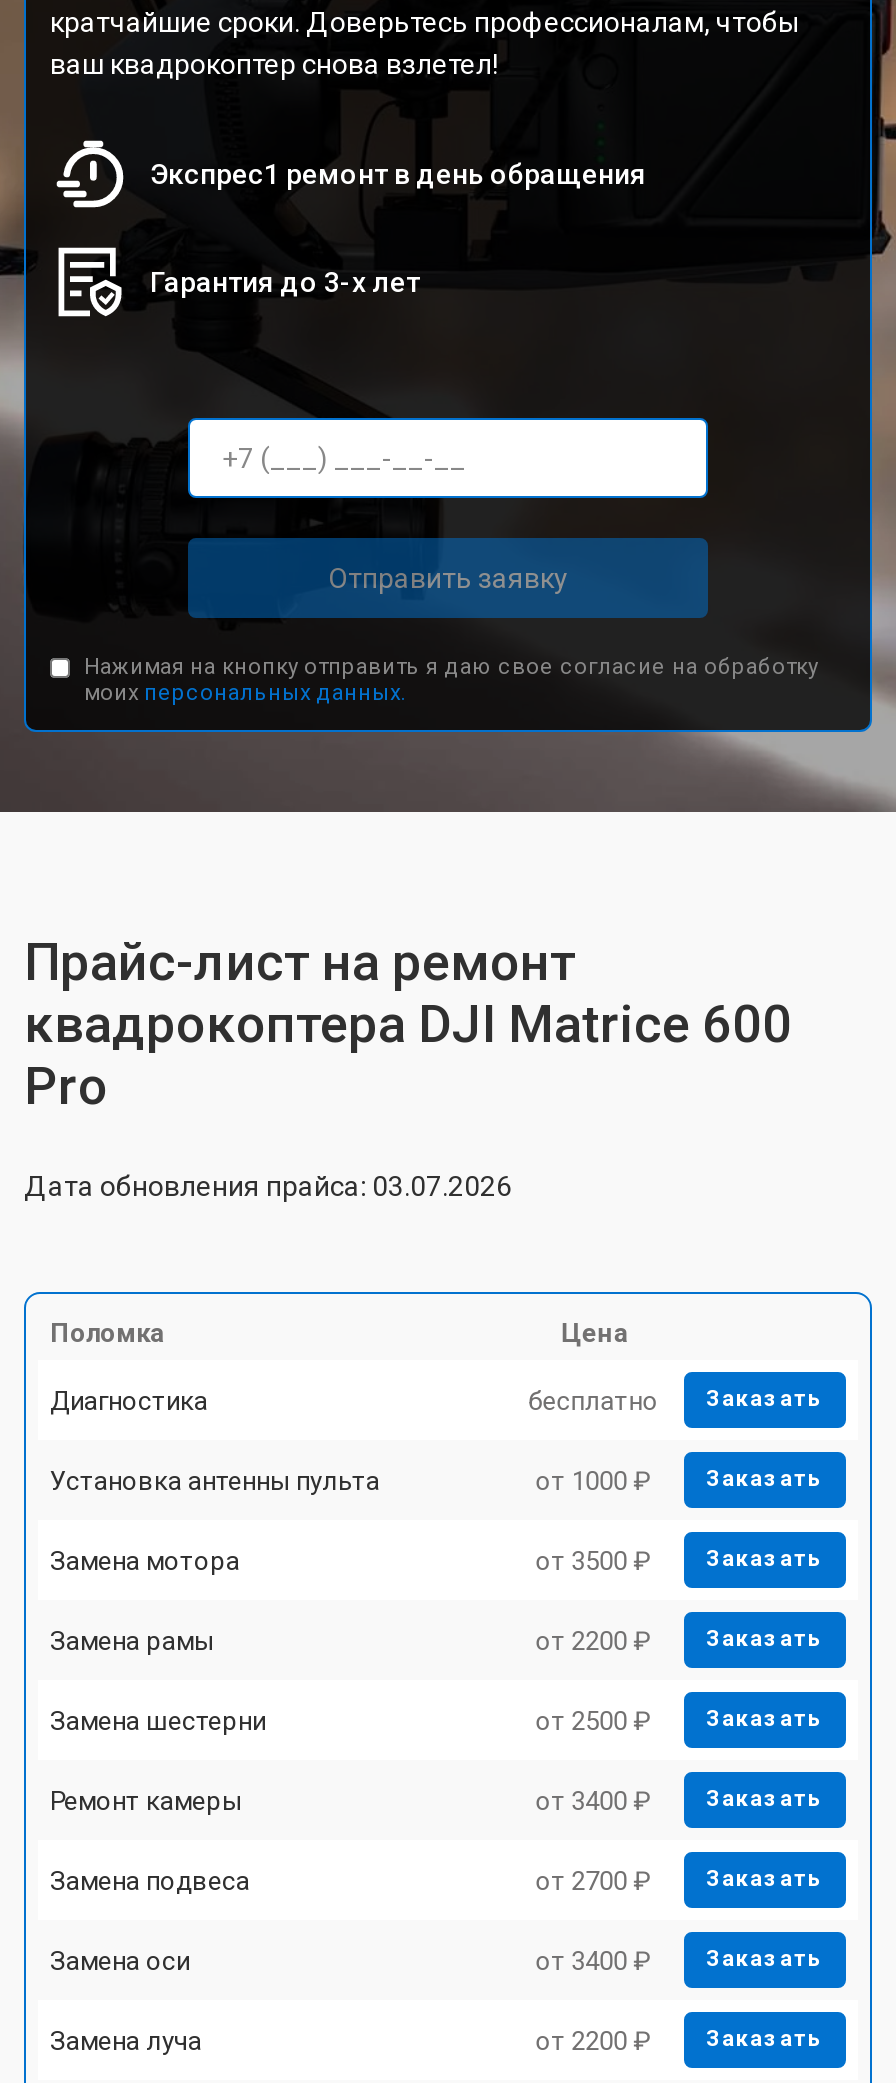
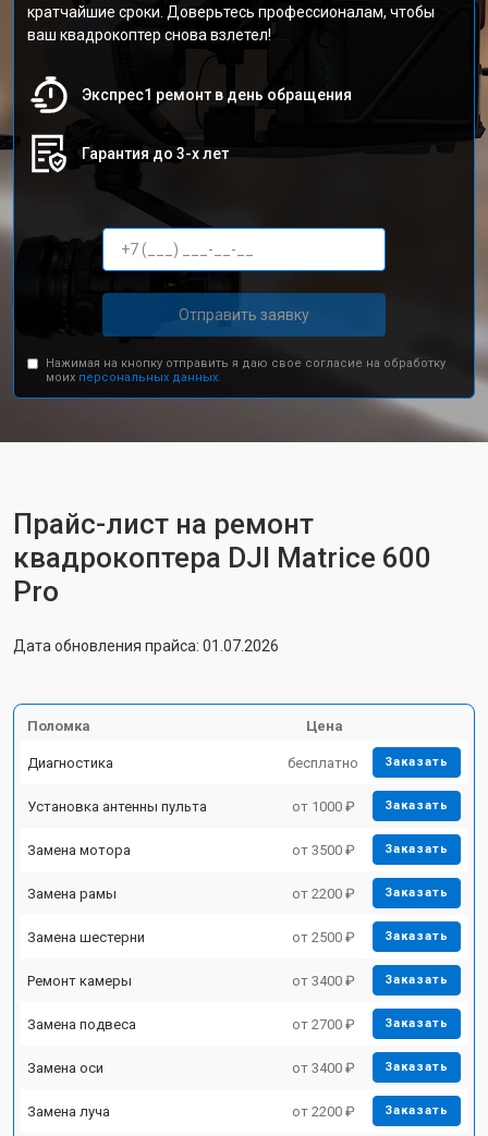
- Дата обновления прайса: 03.07.2026
+ Дата обновления прайса: 01.07.2026
